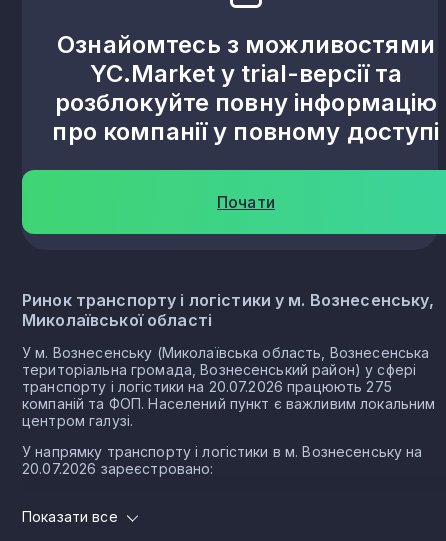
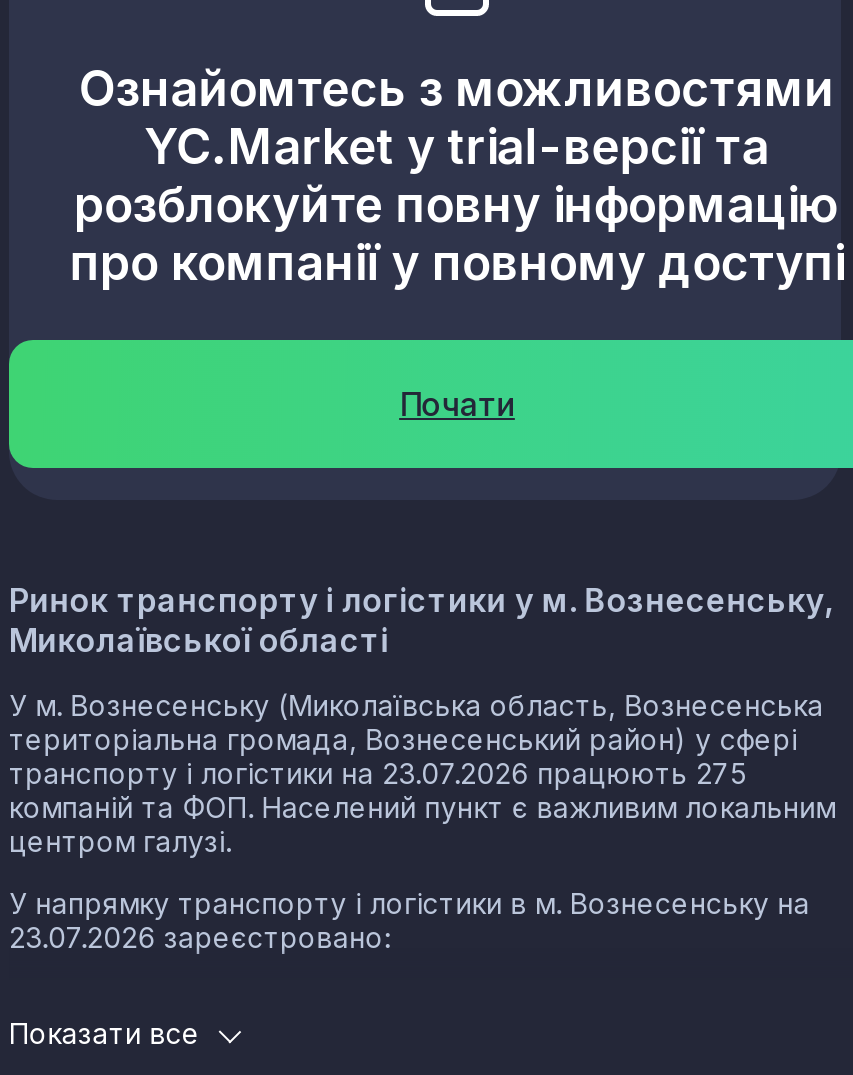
- транспорту і логістики на 20.07.2026 працюють 275
+ транспорту і логістики на 23.07.2026 працюють 275

- 20.07.2026 зареєстровано:
+ 23.07.2026 зареєстровано:
